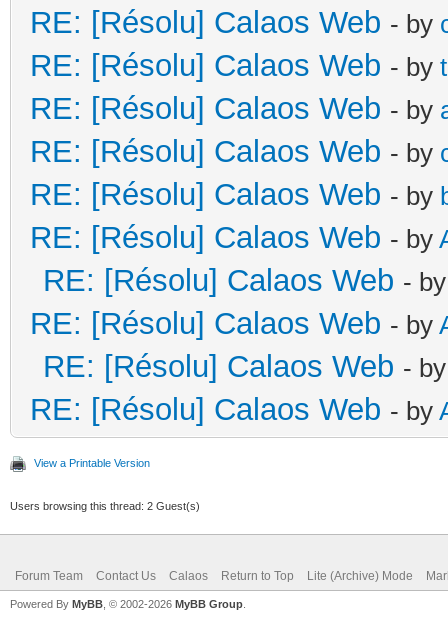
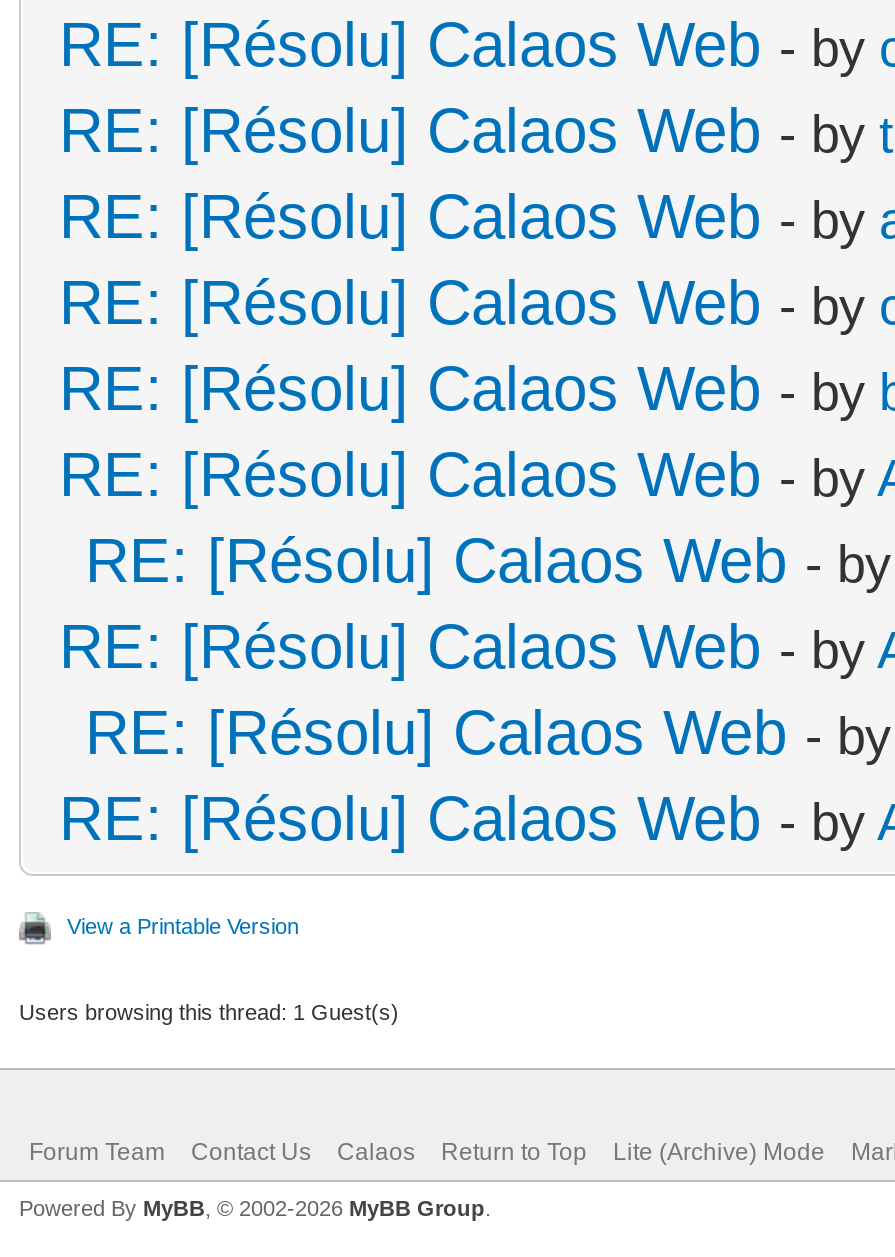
- Users browsing this thread: 2 Guest(s)
+ Users browsing this thread: 1 Guest(s)
